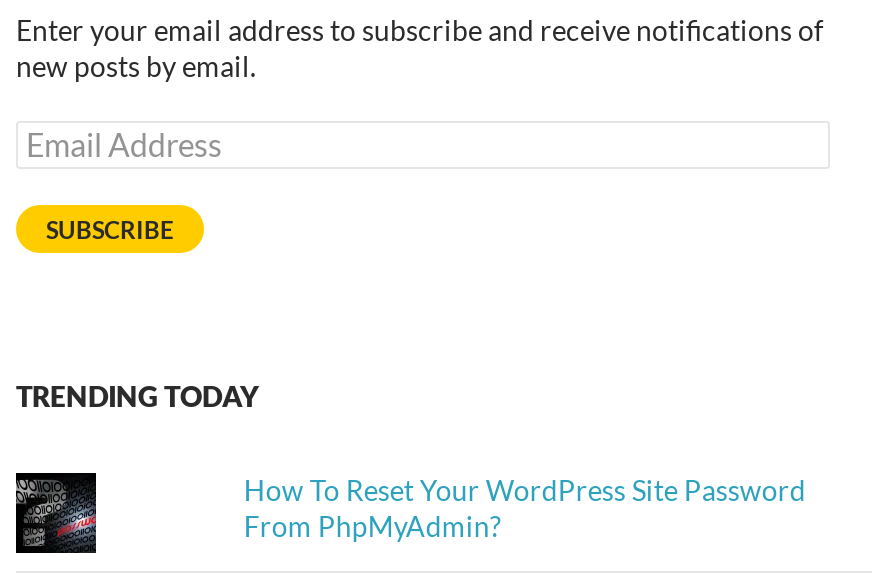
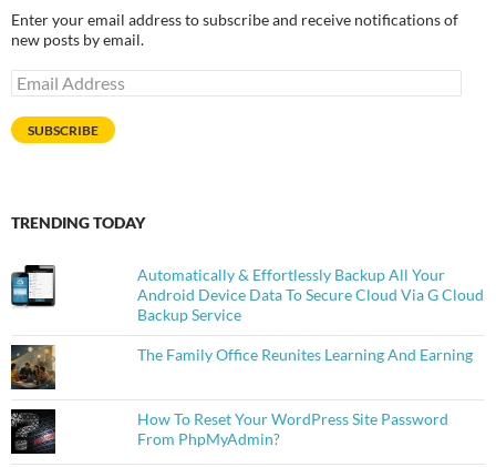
+ [image]

+ [image]

+ Automatically & Effortlessly Backup All Your
+ Android Device Data To Secure Cloud Via G Cloud
+ Backup Service
+ The Family Office Reunites Learning And Earning
